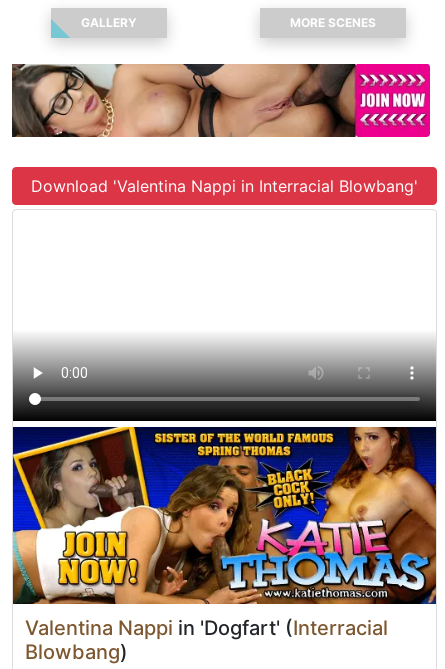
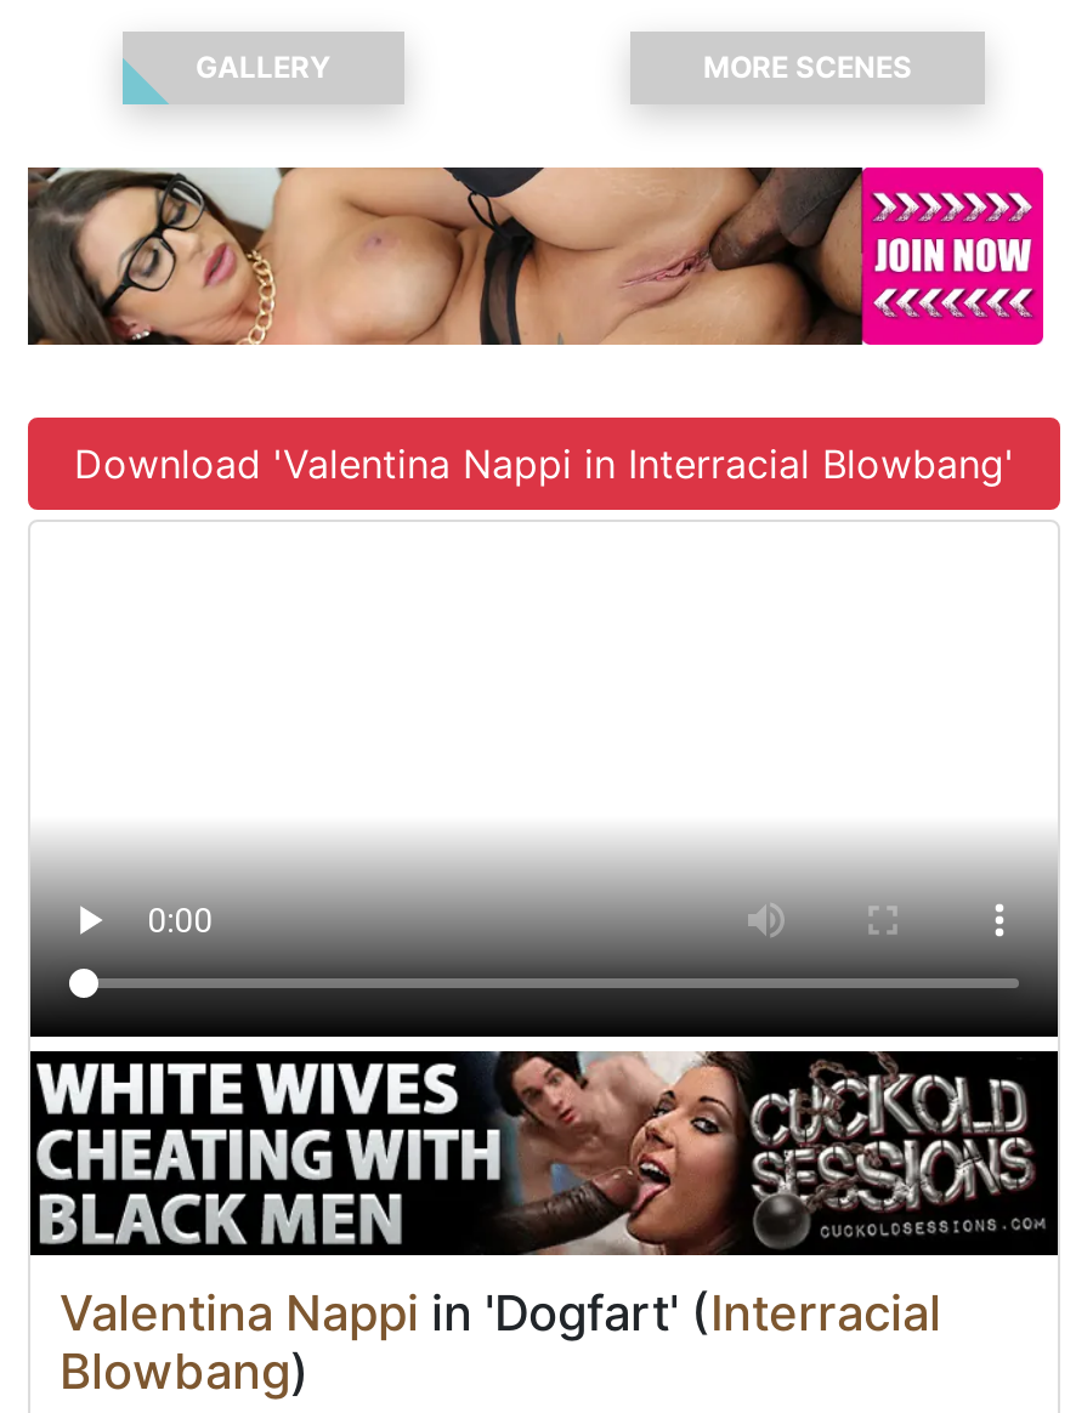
- [image]
+ [image]
